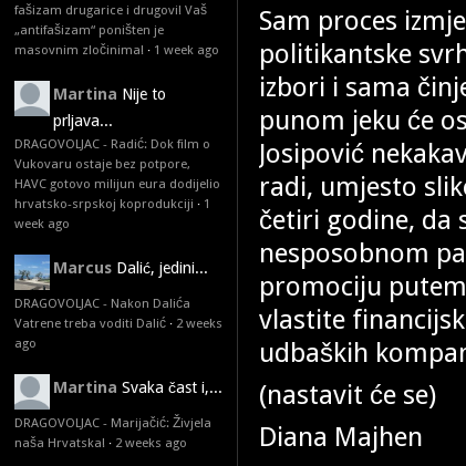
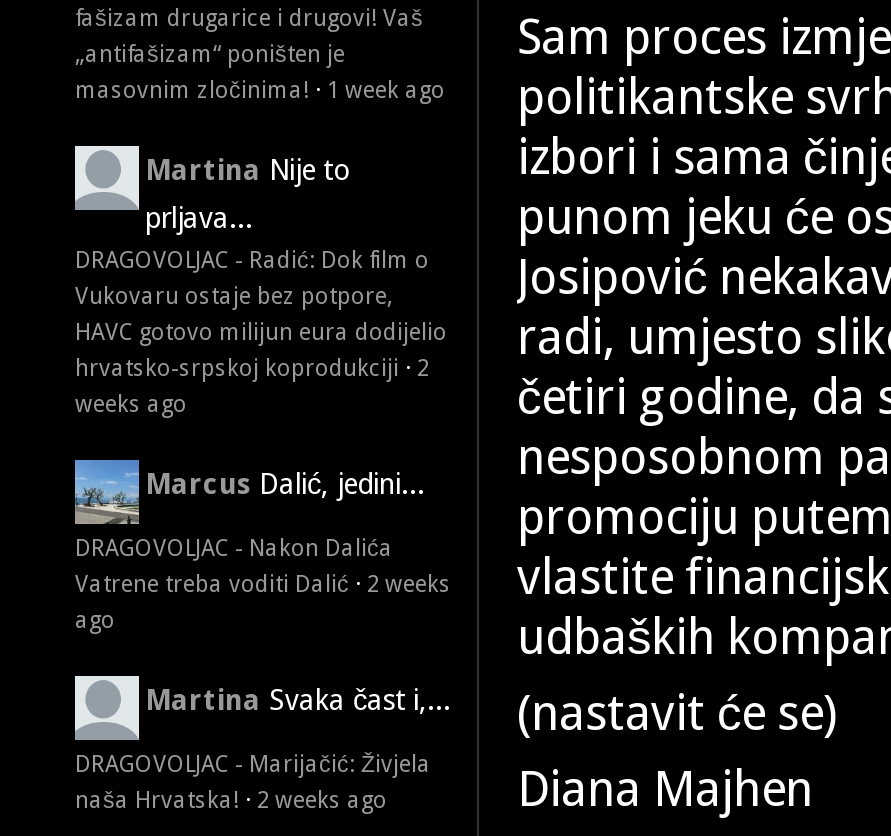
- hrvatsko-srpskoj koprodukciji · 1
+ hrvatsko-srpskoj koprodukciji · 2

- week ago
+ weeks ago
